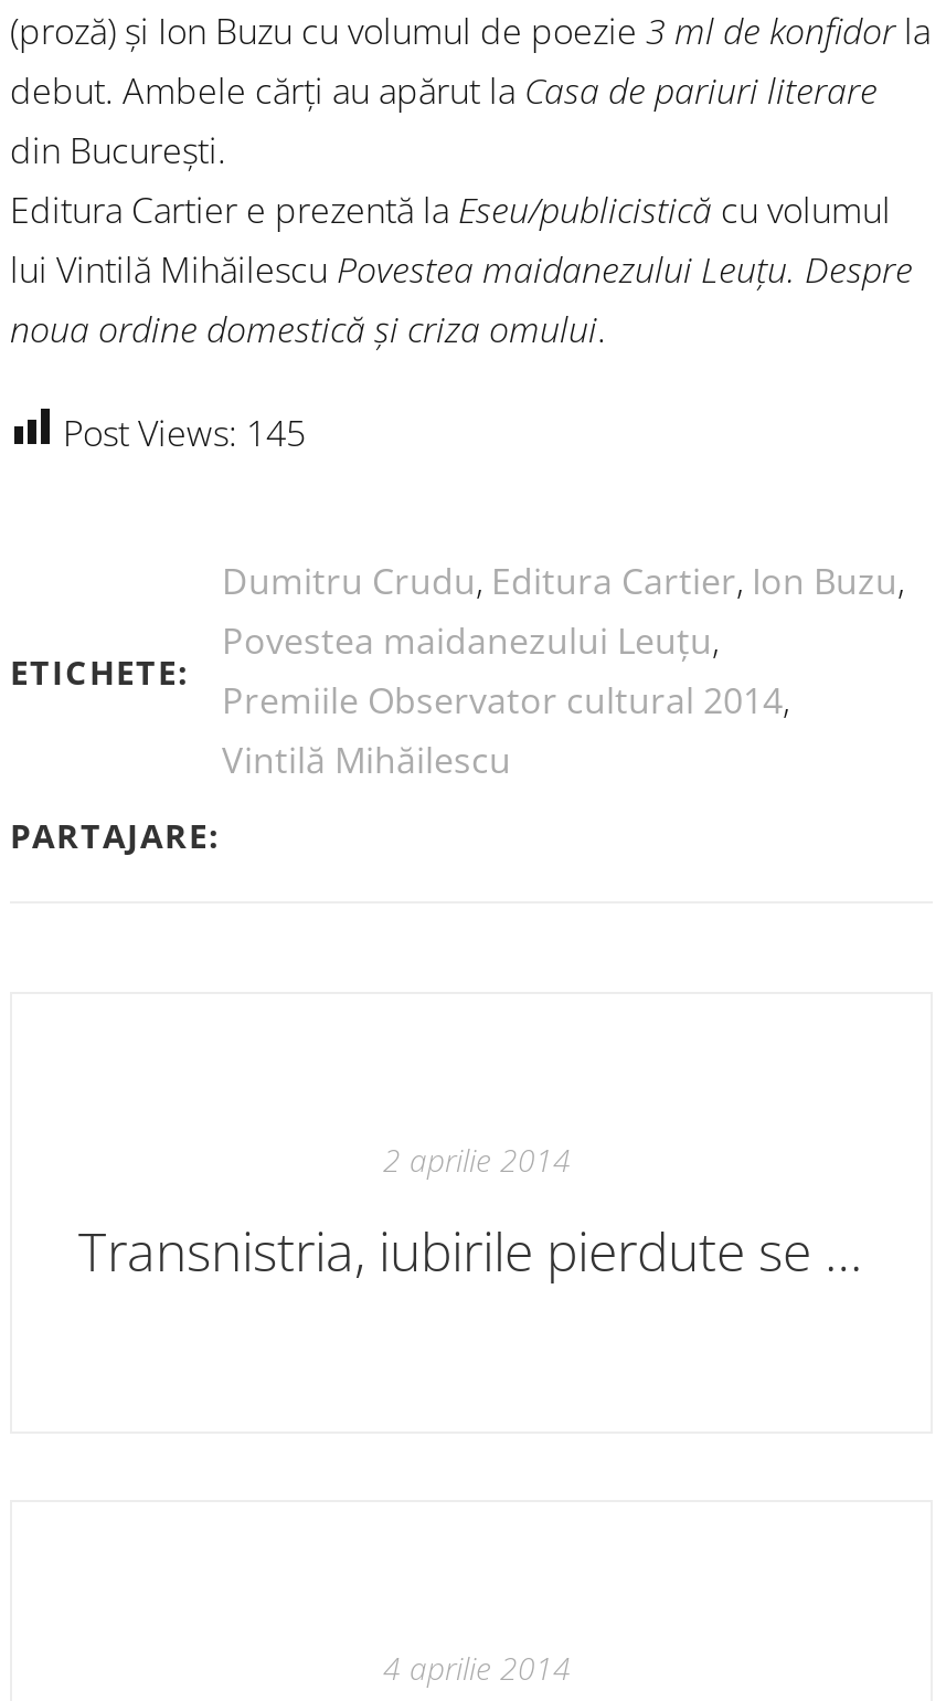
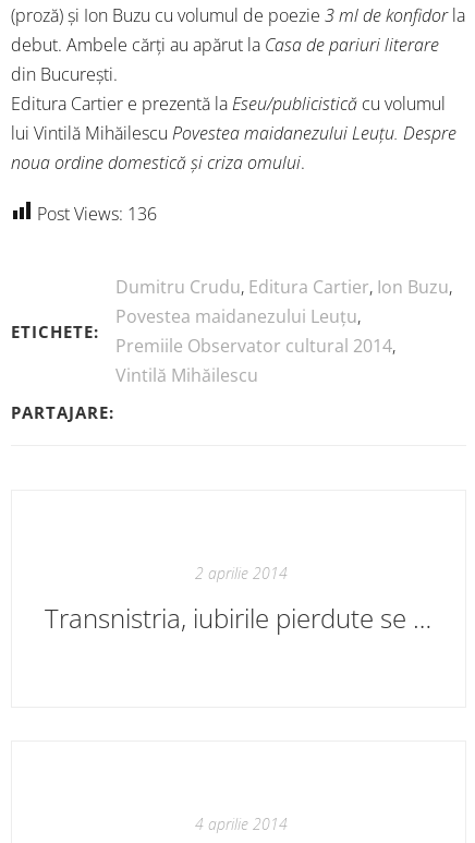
- Post Views: 145
+ Post Views: 136
